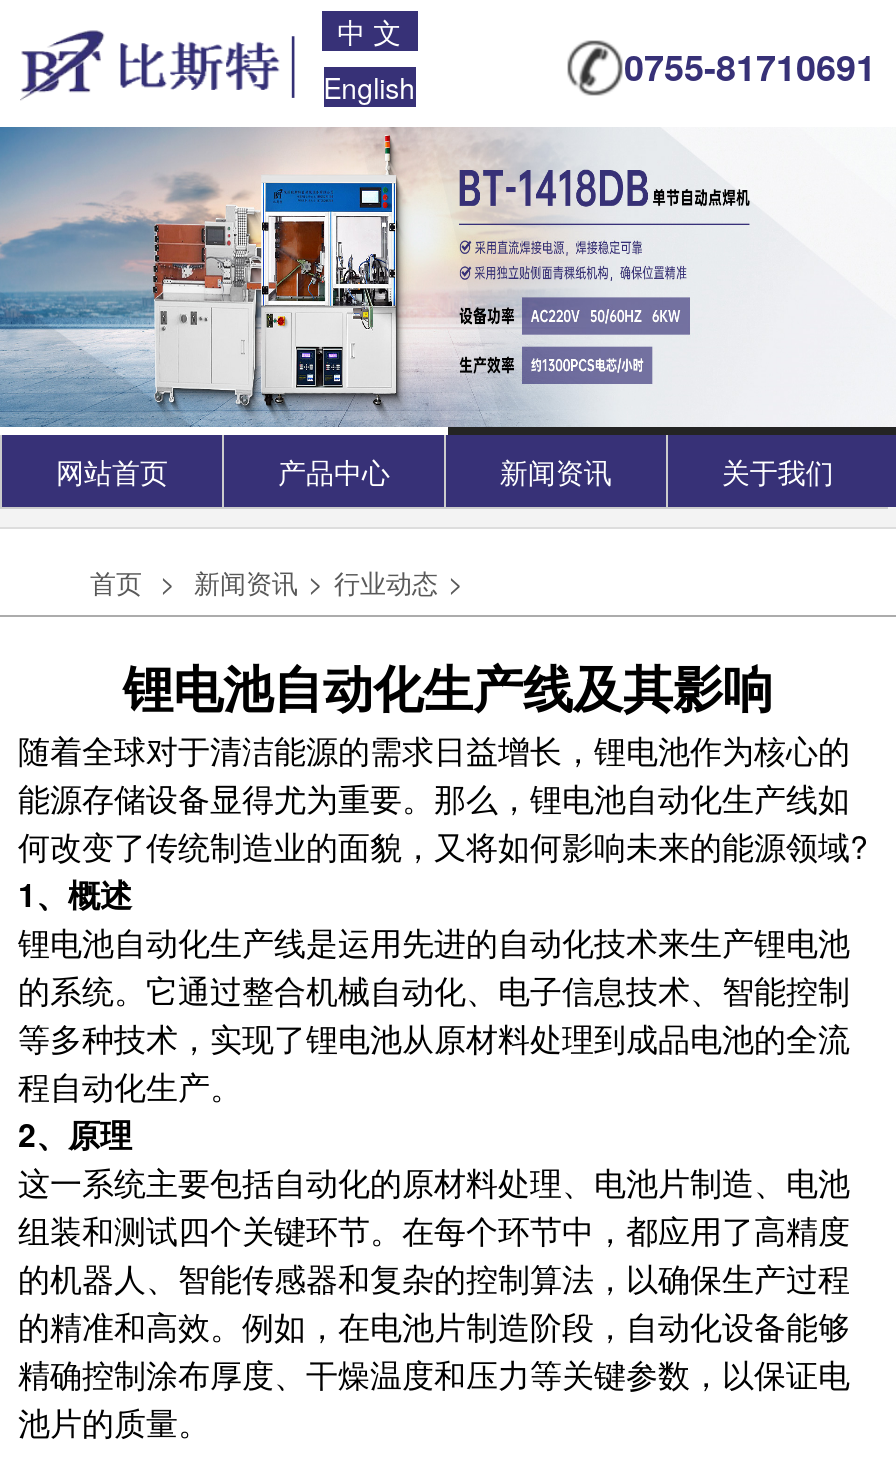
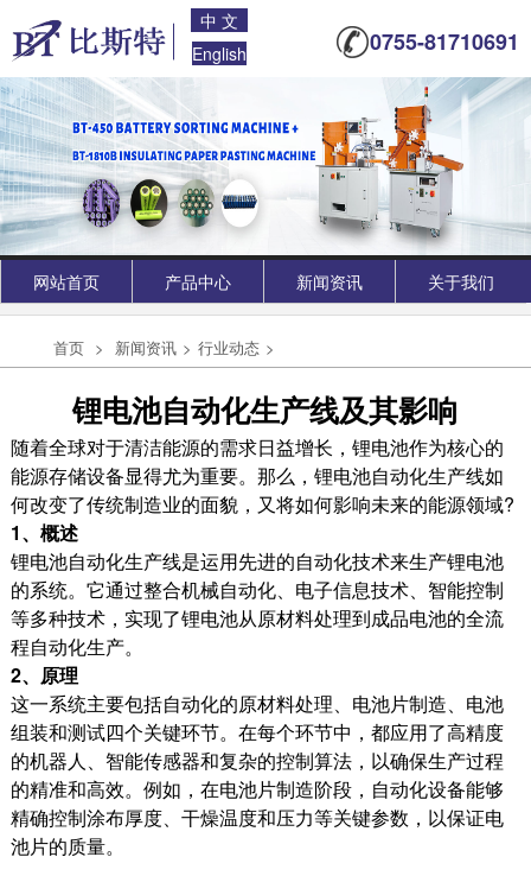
- [image]
+ [image]
